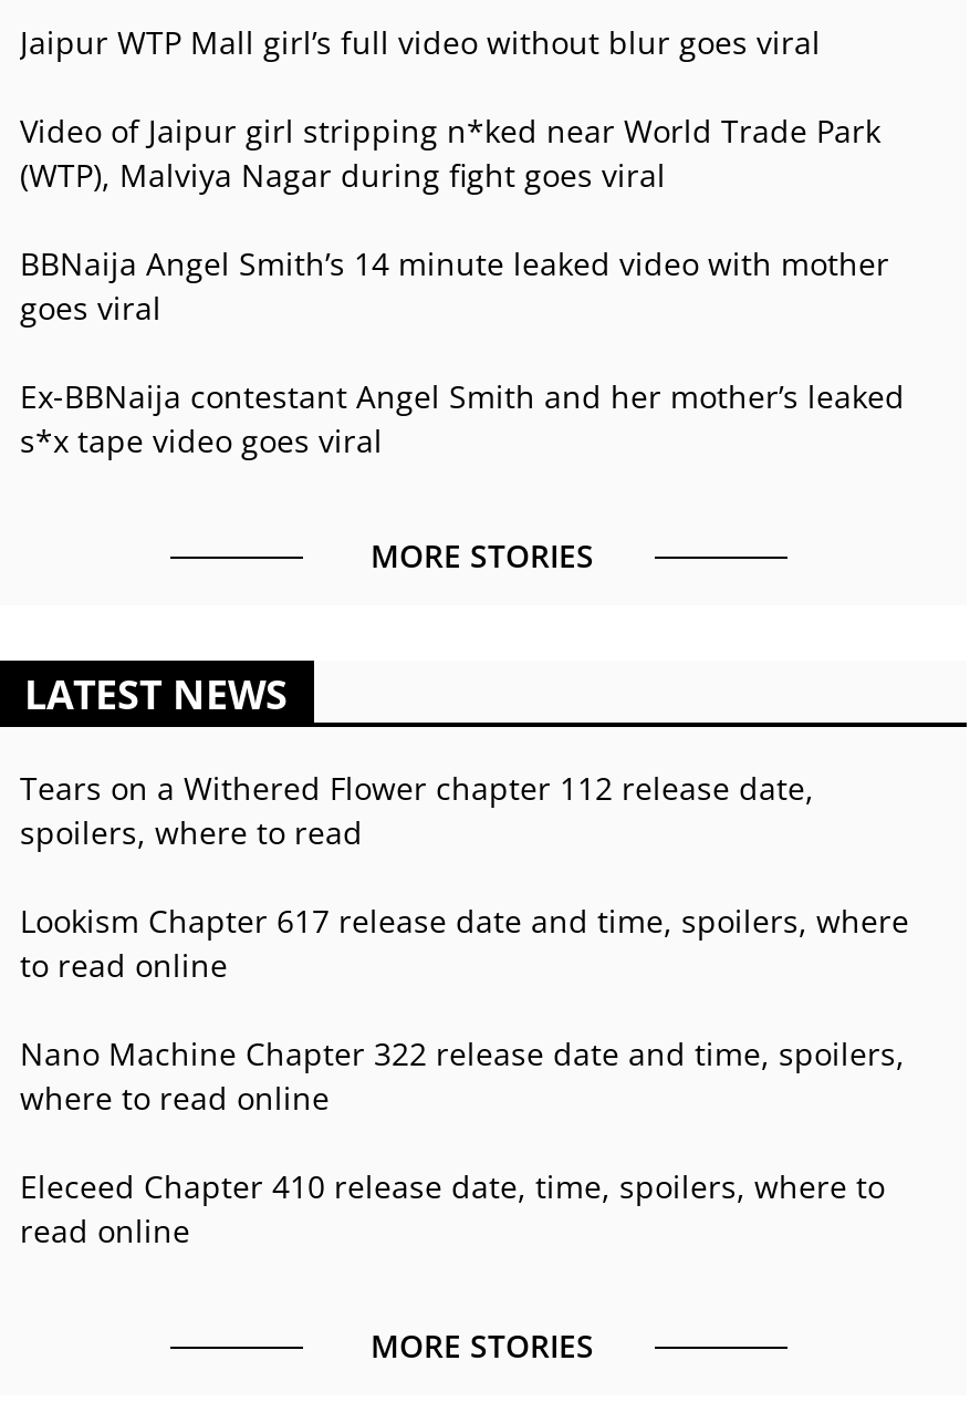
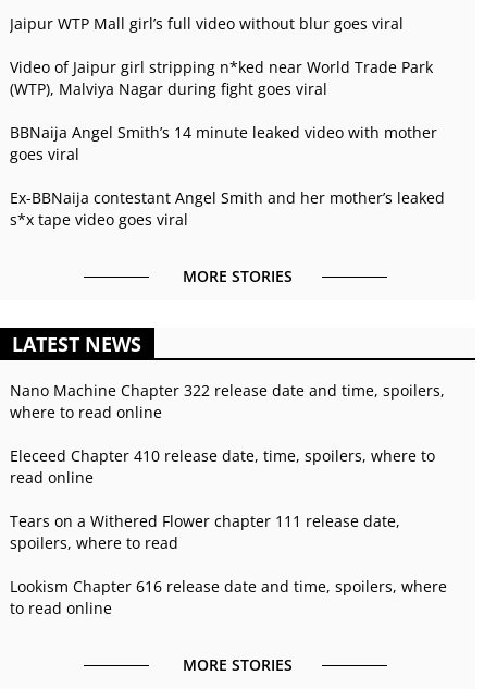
- Tears on a Withered Flower chapter 112 release date,
- Lookism Chapter 617 release date and time, spoilers, where

moved down: spoilers, where to read

moved down: to read online

moved up: Nano Machine Chapter 322 release date and time, spoilers, | where to read online | Eleceed Chapter 410 release date, time, spoilers, where to | read online

+ Tears on a Withered Flower chapter 111 release date,
+ Lookism Chapter 616 release date and time, spoilers, where
